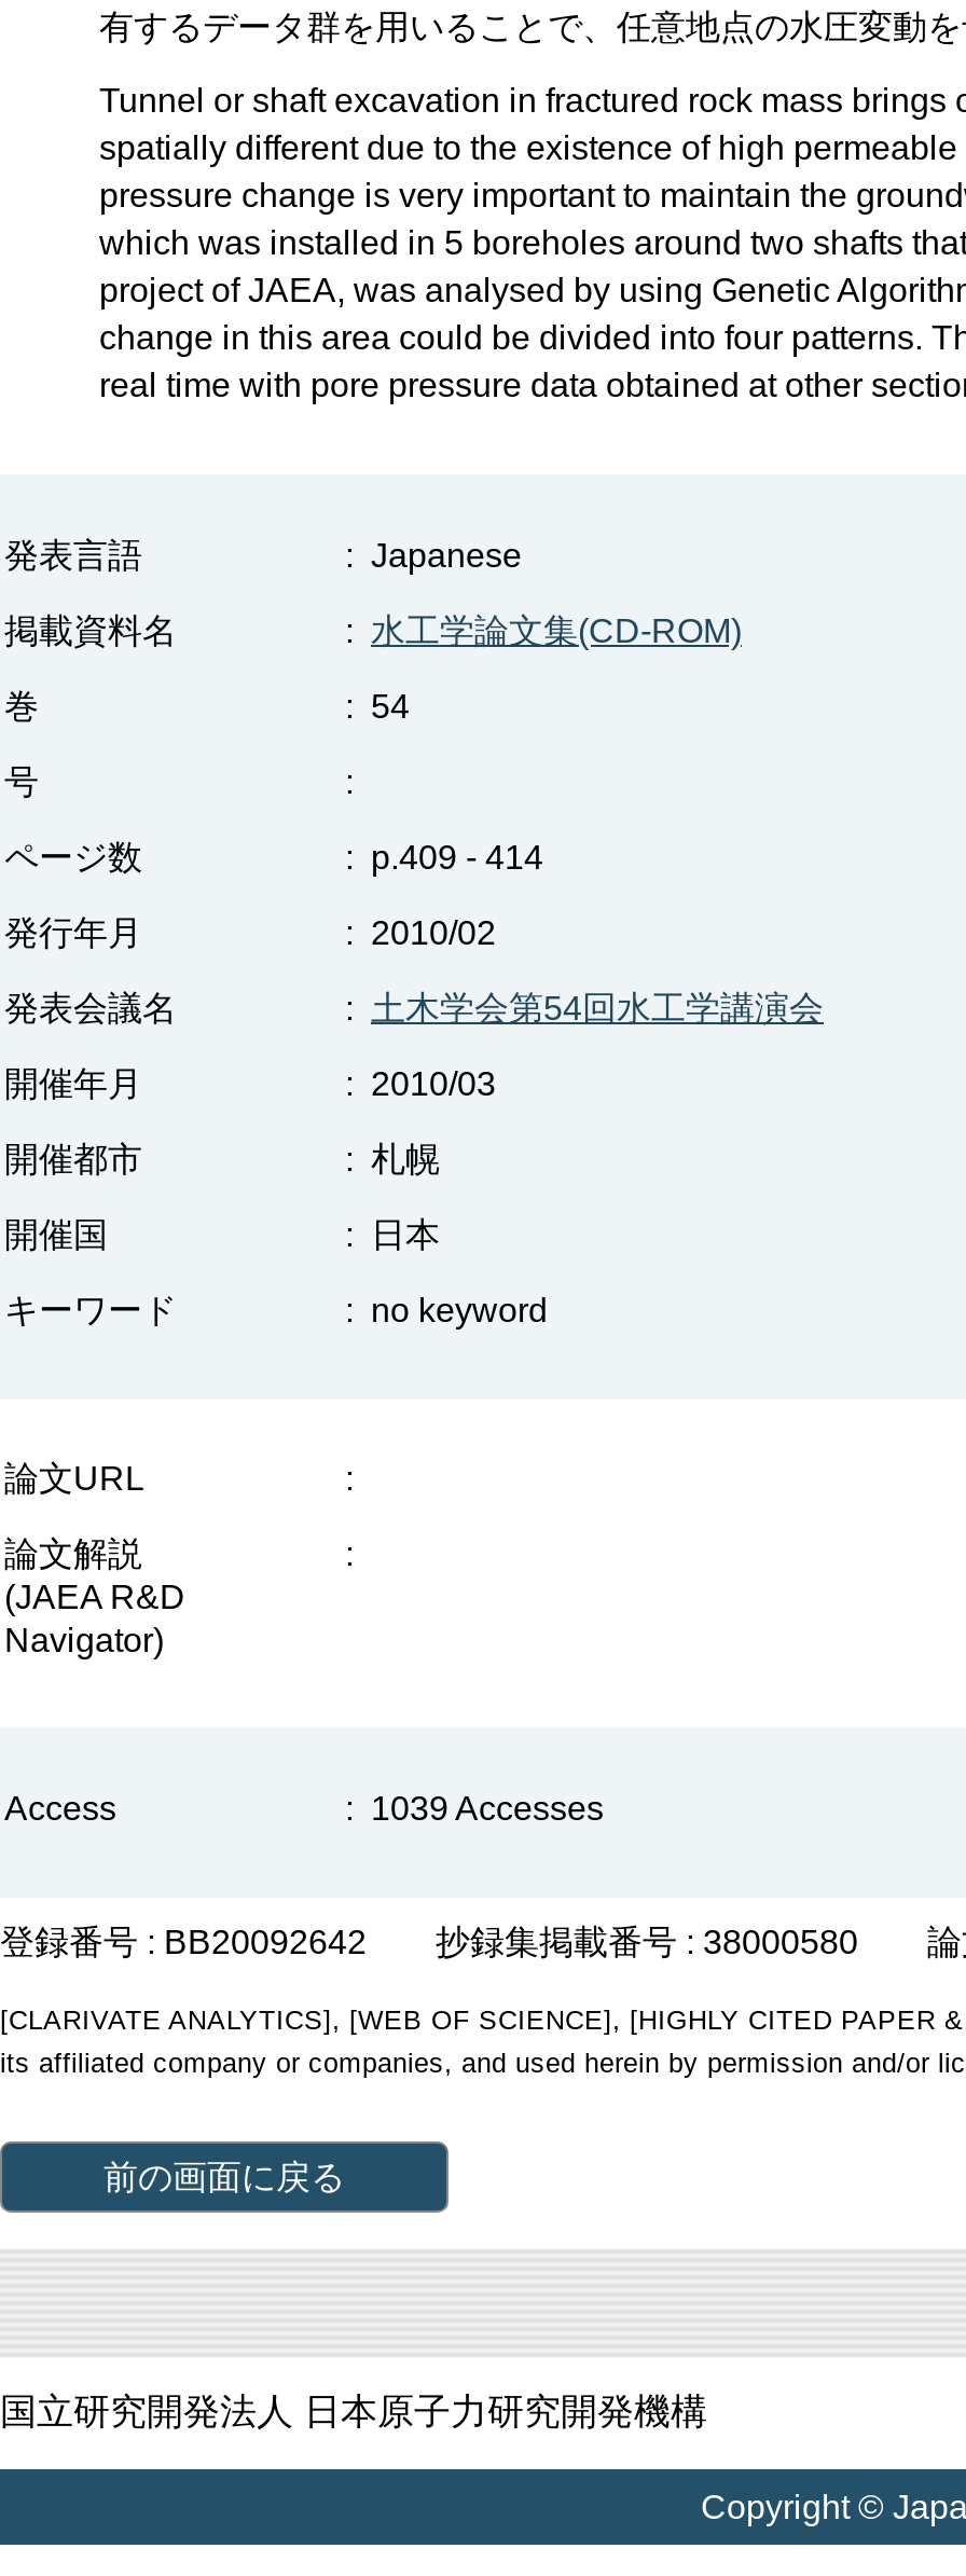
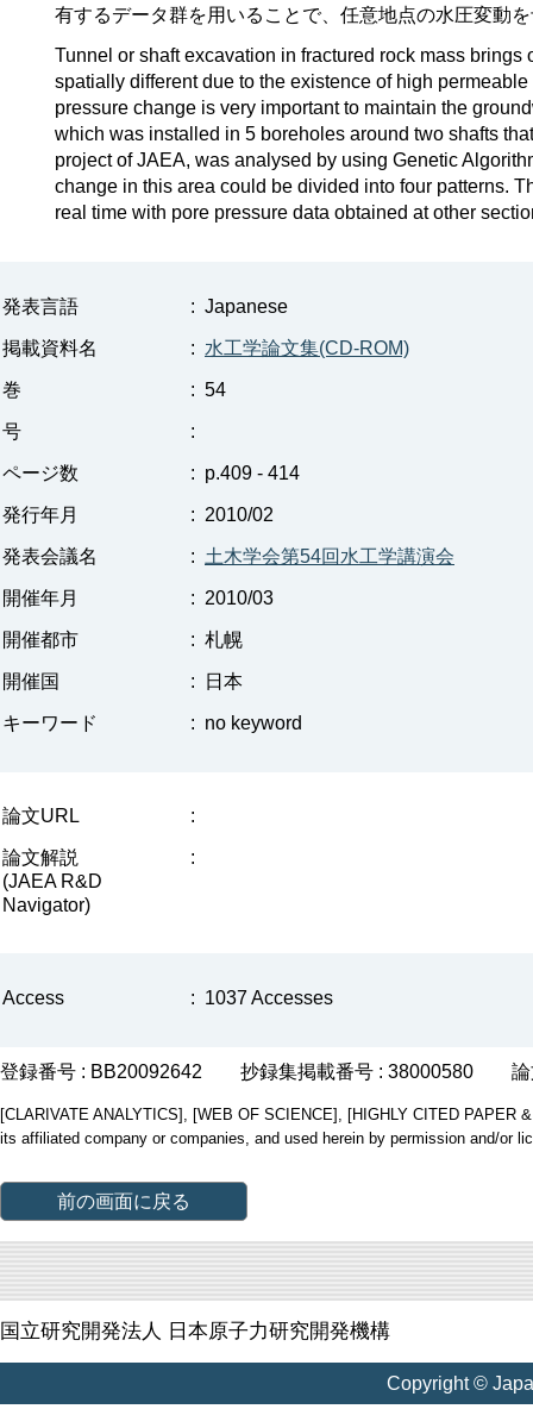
- : 1039 Accesses
+ : 1037 Accesses
